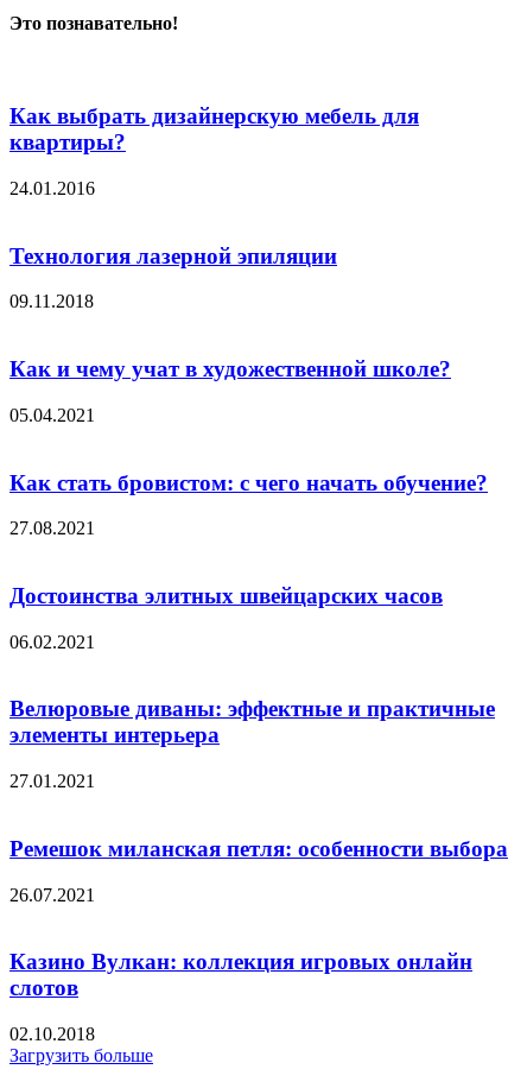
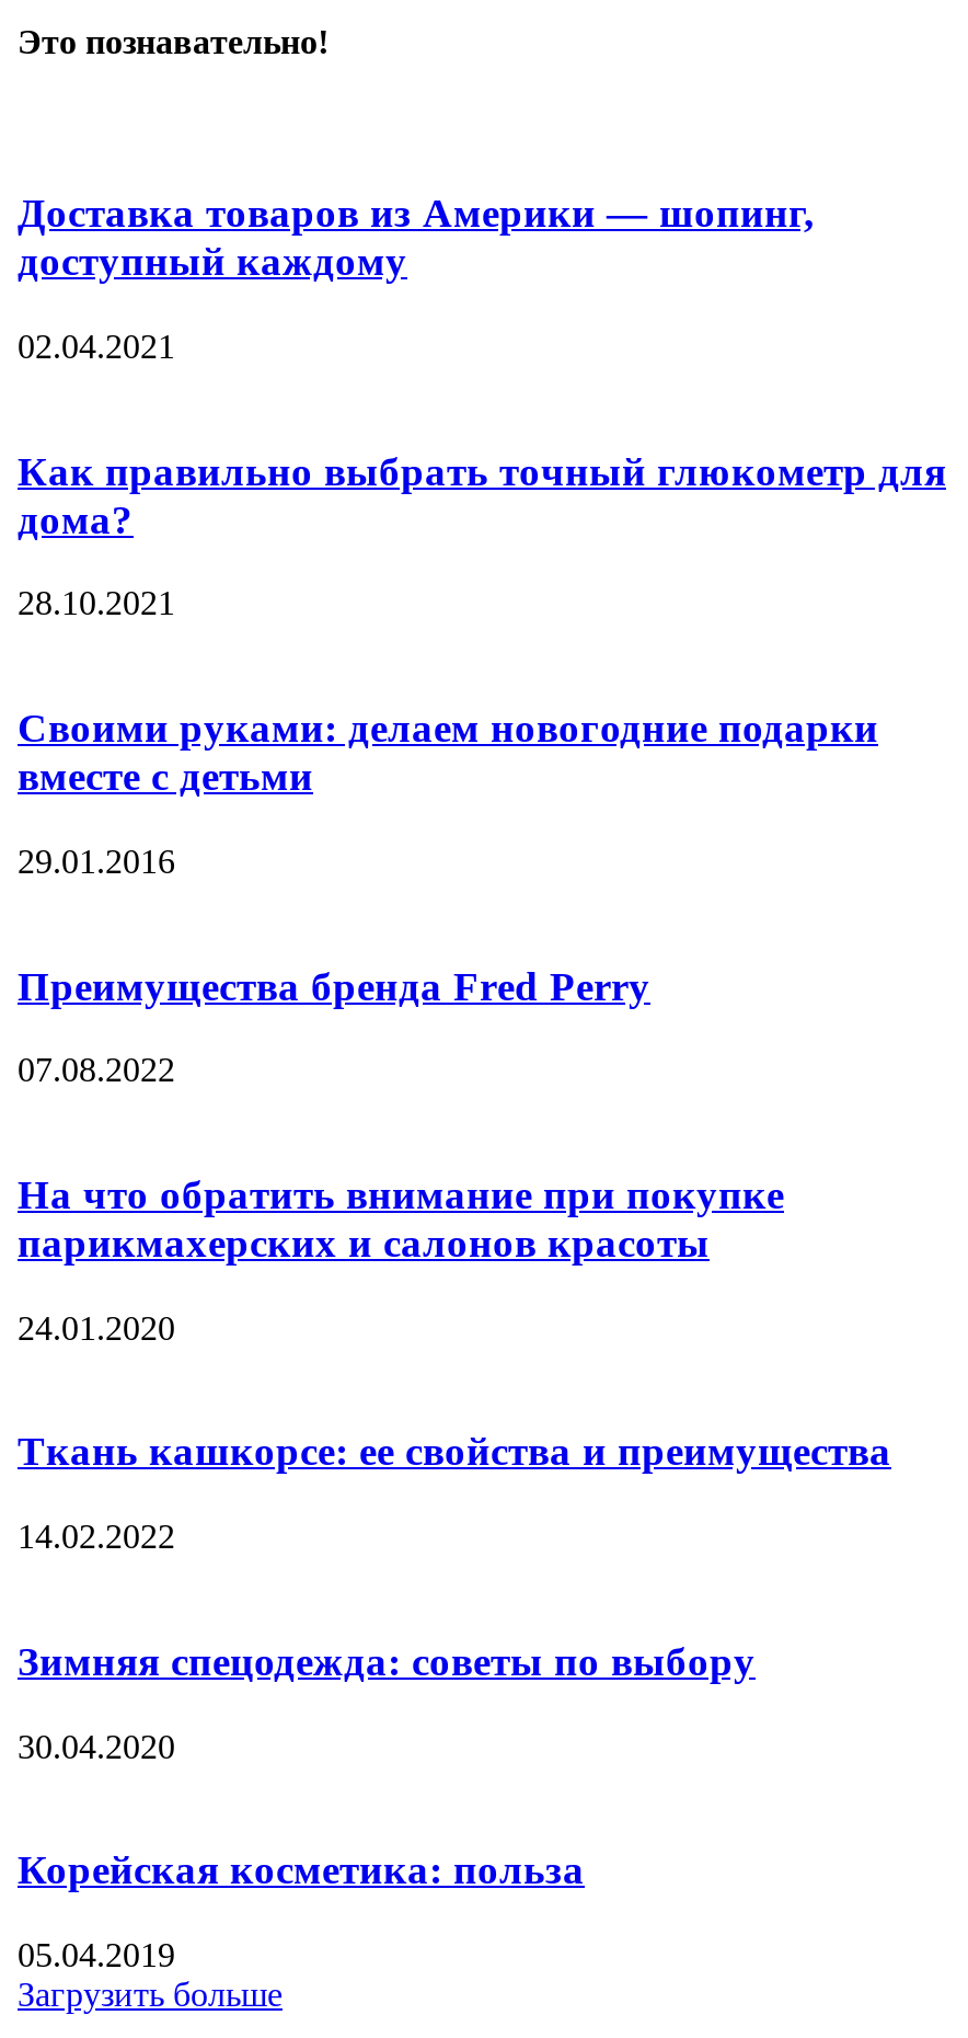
- Как выбрать дизайнерскую мебель для
- квартиры?
+ Доставка товаров из Америки — шопинг,
+ доступный каждому

- 24.01.2016
+ 02.04.2021

- Технология лазерной эпиляции
+ Как правильно выбрать точный глюкометр для
+ дома?

- 09.11.2018
+ 28.10.2021

- Как и чему учат в художественной школе?
+ Своими руками: делаем новогодние подарки
+ вместе с детьми

- 05.04.2021
+ 29.01.2016

- Как стать бровистом: с чего начать обучение?
+ Преимущества бренда Fred Perry

- 27.08.2021
+ 07.08.2022

- Достоинства элитных швейцарских часов
+ На что обратить внимание при покупке
+ парикмахерских и салонов красоты

- 06.02.2021
+ 24.01.2020

- Велюровые диваны: эффектные и практичные
- элементы интерьера
+ Ткань кашкорсе: ее свойства и преимущества

- 27.01.2021
+ 14.02.2022

- Ремешок миланская петля: особенности выбора
+ Зимняя спецодежда: советы по выбору

- 26.07.2021
+ 30.04.2020

- Казино Вулкан: коллекция игровых онлайн
- слотов
+ Корейская косметика: польза

- 02.10.2018
+ 05.04.2019
